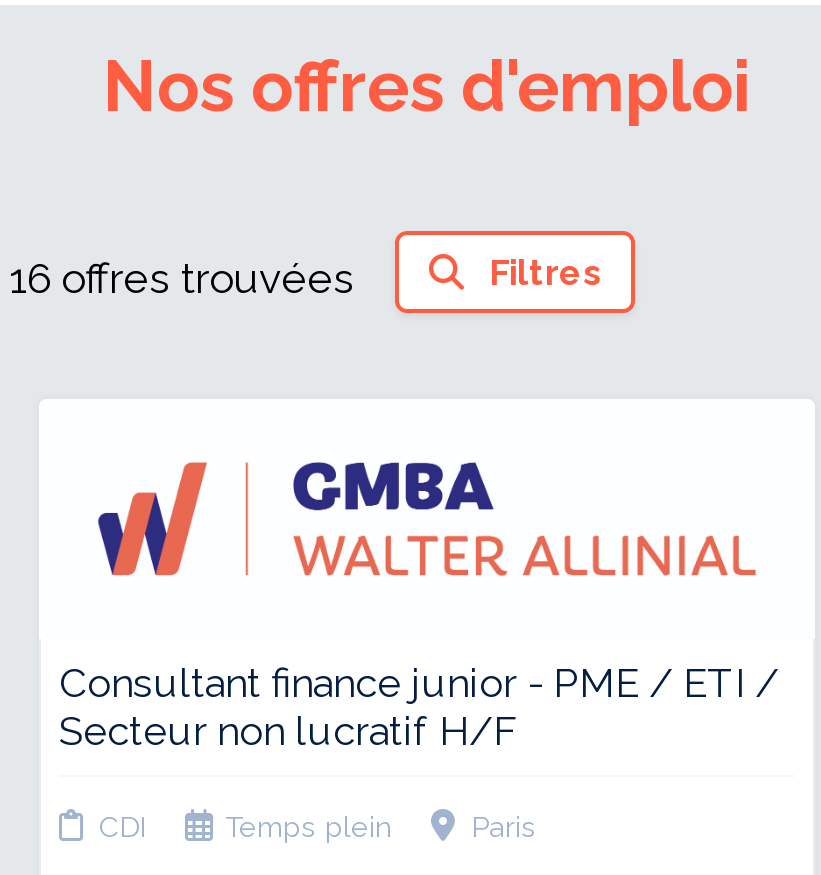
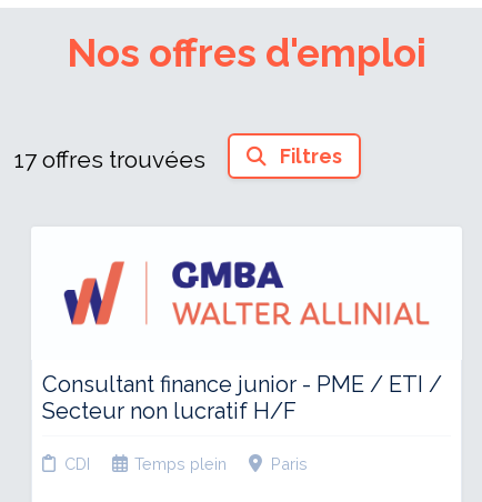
- 16 offres trouvées
+ 17 offres trouvées
